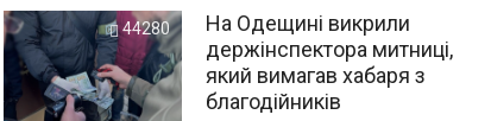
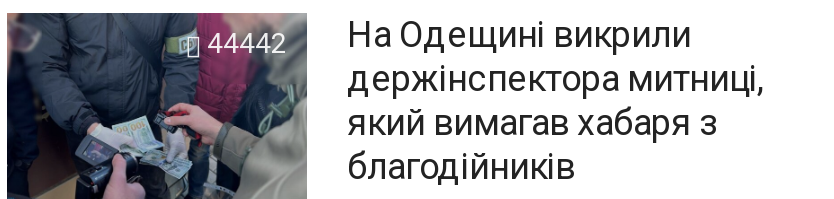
- 44280 На Одещині викрили
+ 44442 На Одещині викрили
